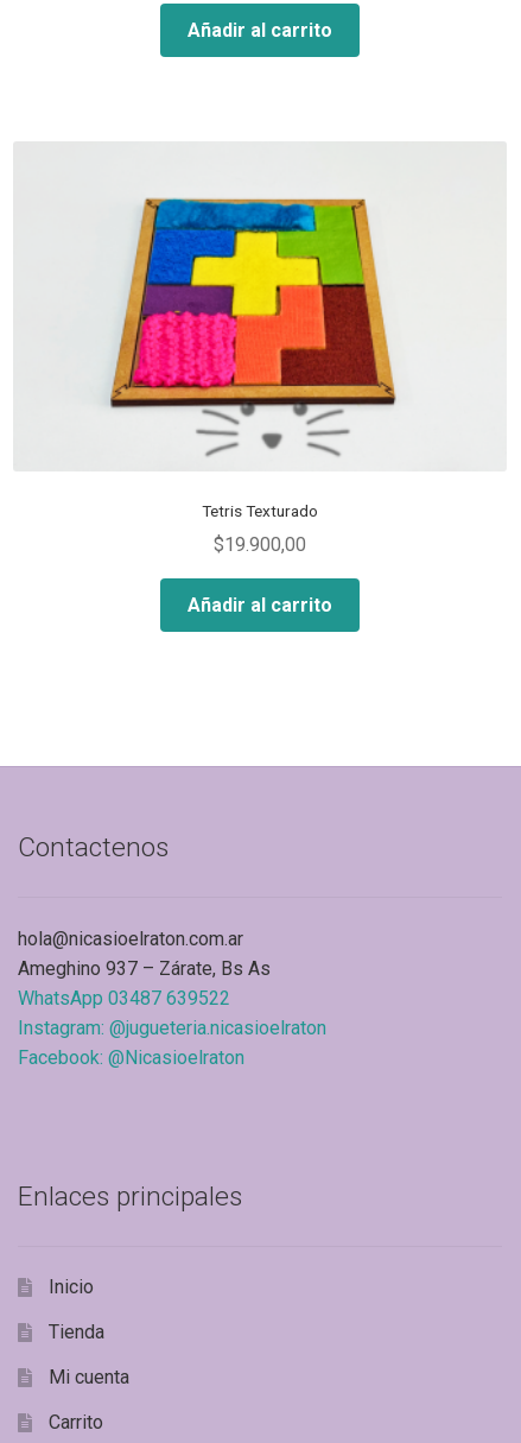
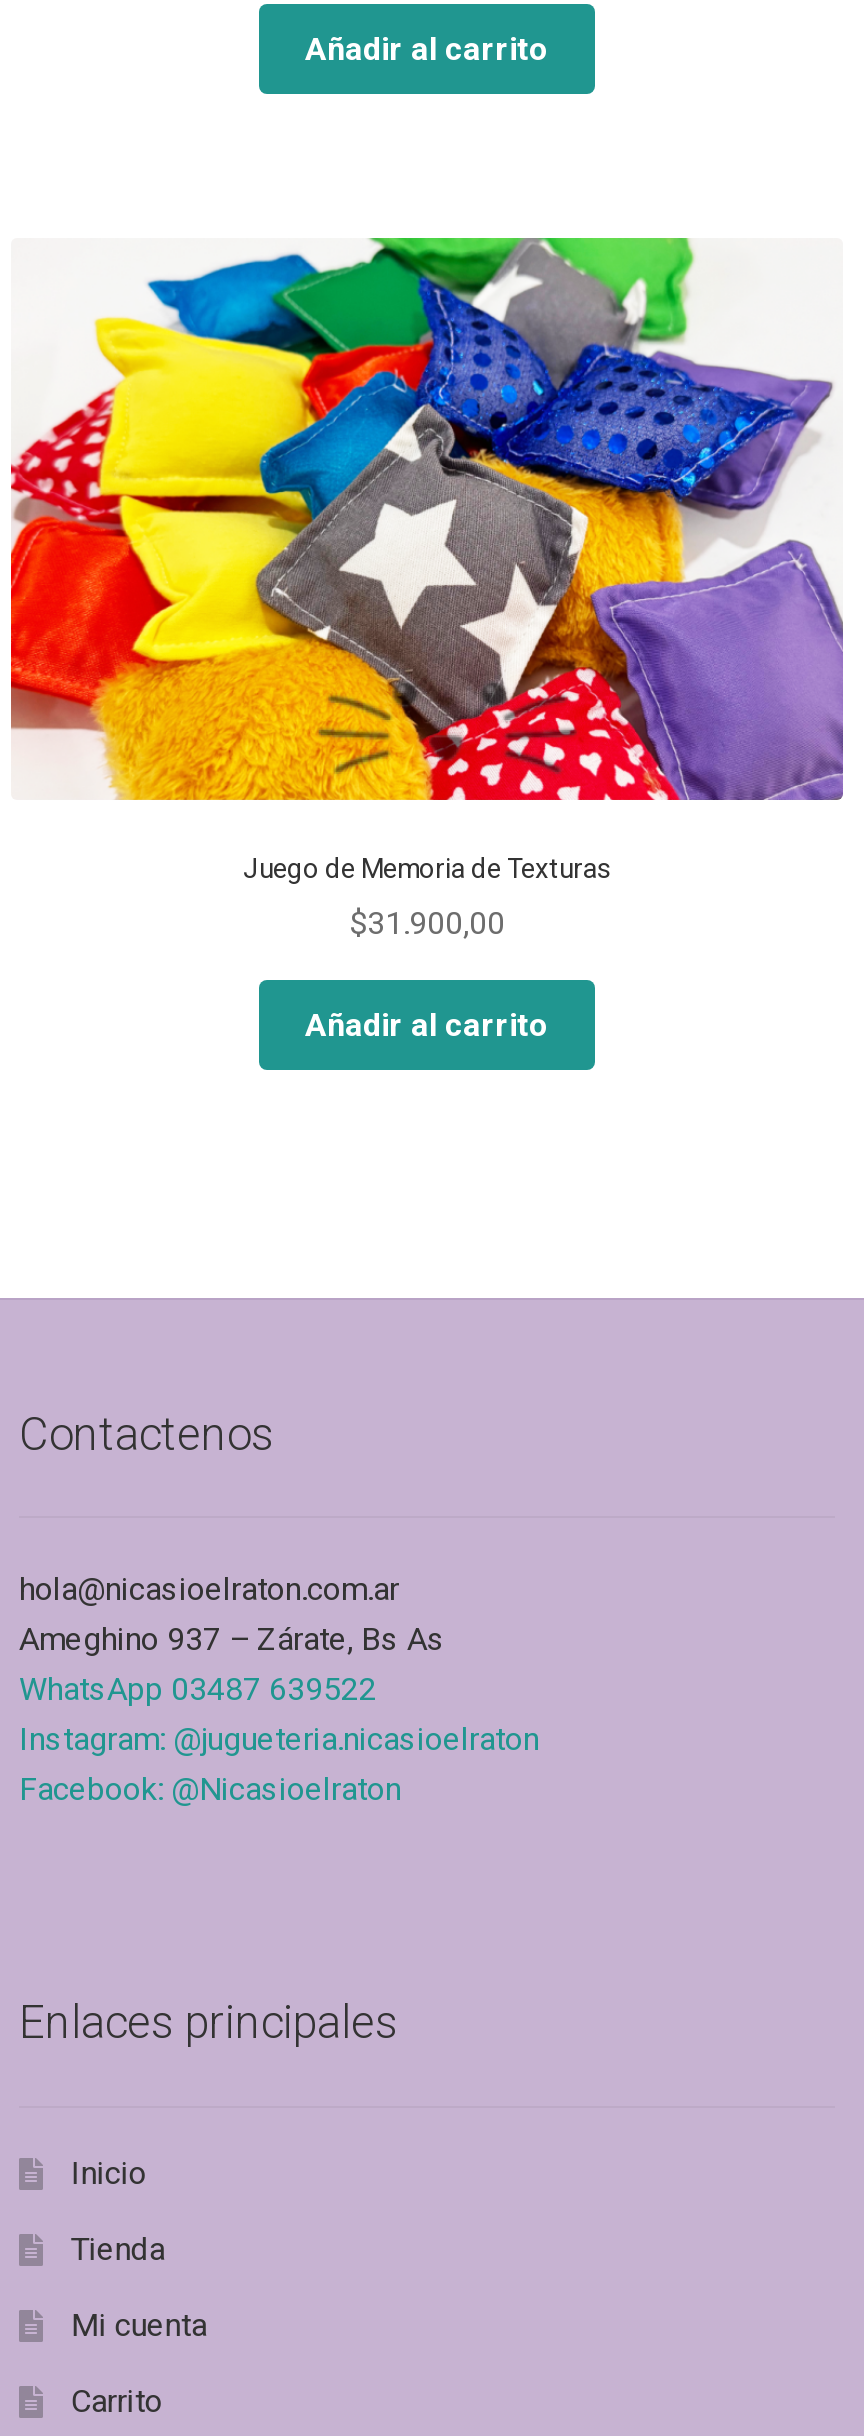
- [image]
- Tetris Texturado
+ [image]
+ Juego de Memoria de Texturas

- $19.900,00
+ $31.900,00
